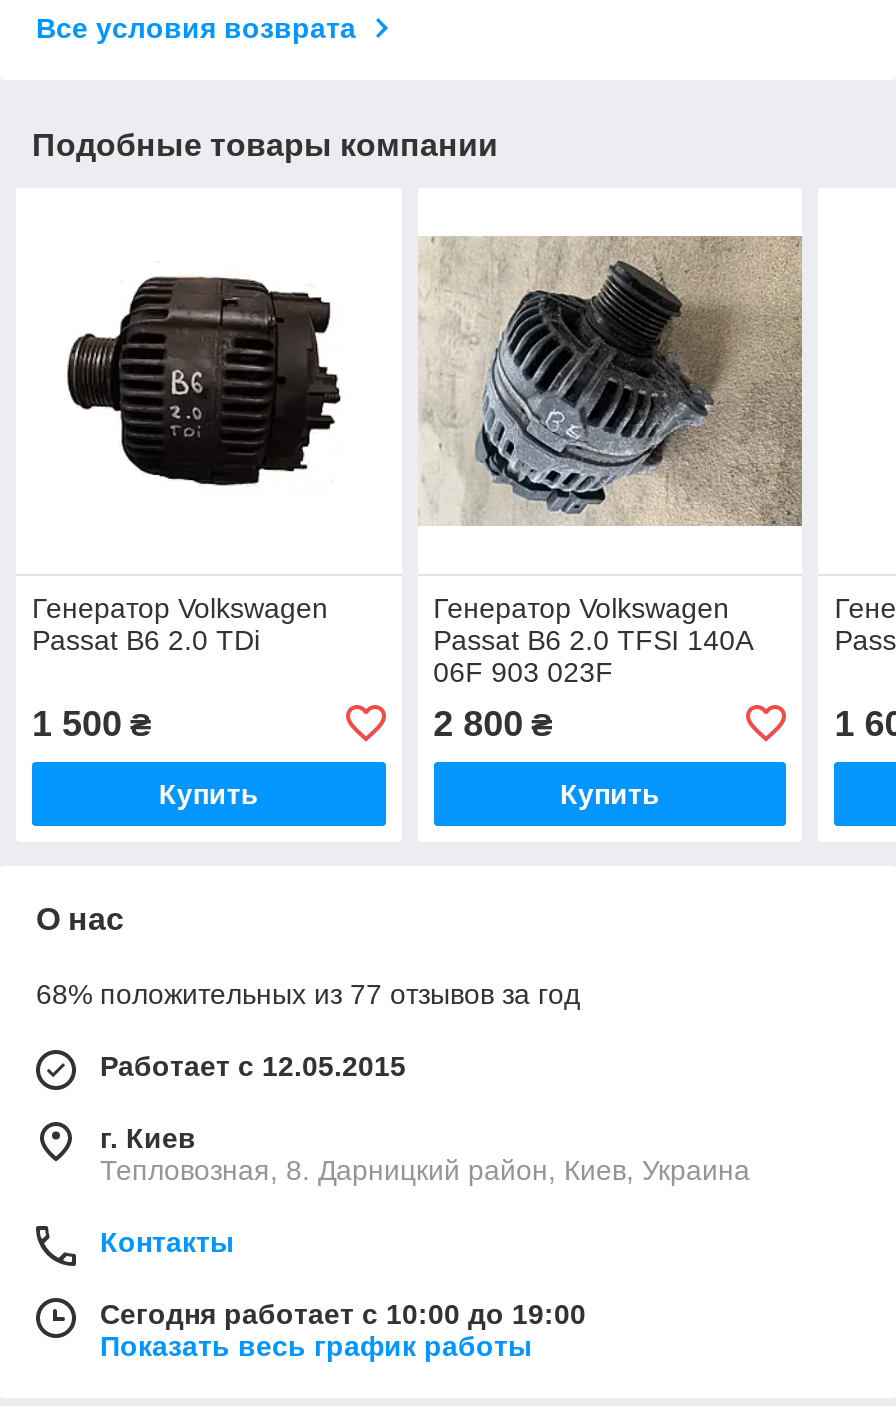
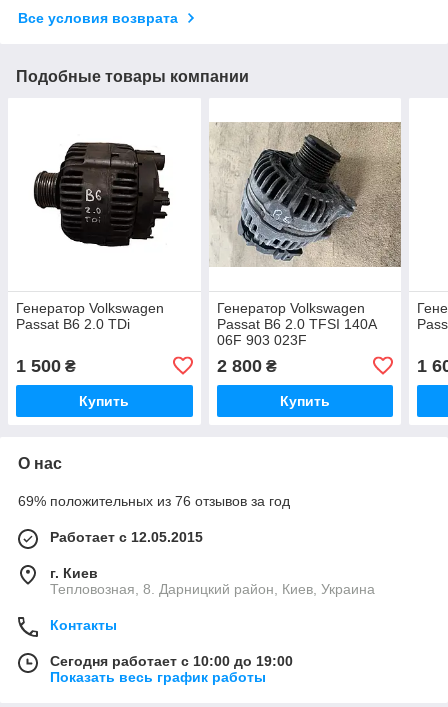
- 68% положительных из 77 отзывов за год
+ 69% положительных из 76 отзывов за год
